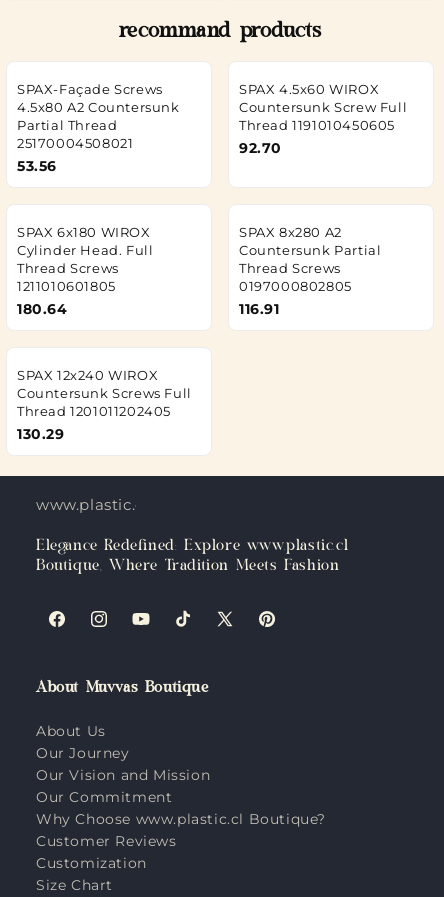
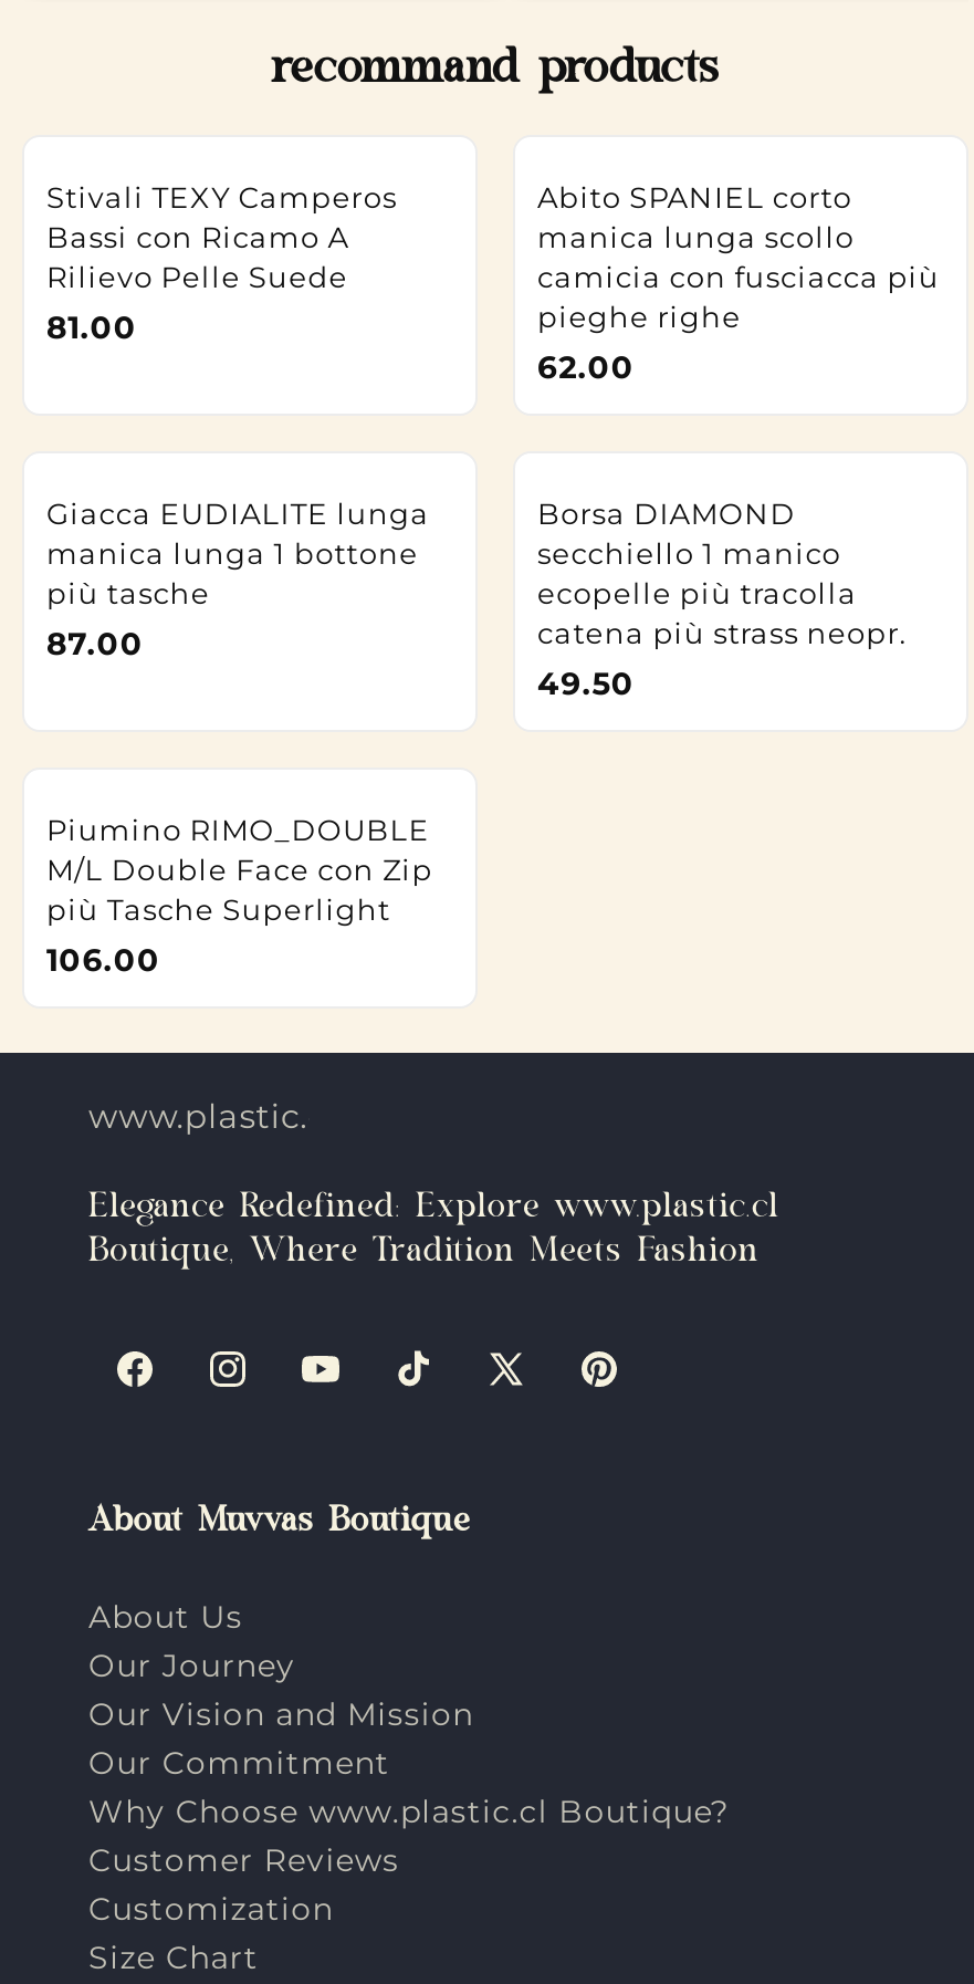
- SPAX-Façade Screws
- 4.5x80 A2 Countersunk
- Partial Thread
- 25170004508021
- 53.56
+ Stivali TEXY Camperos
+ Bassi con Ricamo A
+ Rilievo Pelle Suede
+ 81.00

- SPAX 4.5x60 WIROX
- Countersunk Screw Full
- Thread 1191010450605
- 92.70
+ Abito SPANIEL corto
+ manica lunga scollo
+ camicia con fusciacca più
+ pieghe righe
+ 62.00

- SPAX 6x180 WIROX
- Cylinder Head. Full
- Thread Screws
- 1211010601805
- 180.64
+ Giacca EUDIALITE lunga
+ manica lunga 1 bottone
+ più tasche
+ 87.00

- SPAX 8x280 A2
- Countersunk Partial
- Thread Screws
- 0197000802805
- 116.91
+ Borsa DIAMOND
+ secchiello 1 manico
+ ecopelle più tracolla
+ catena più strass neopr.
+ 49.50

- SPAX 12x240 WIROX
- Countersunk Screws Full
- Thread 1201011202405
- 130.29
+ Piumino RIMO_DOUBLE
+ M/L Double Face con Zip
+ più Tasche Superlight
+ 106.00
